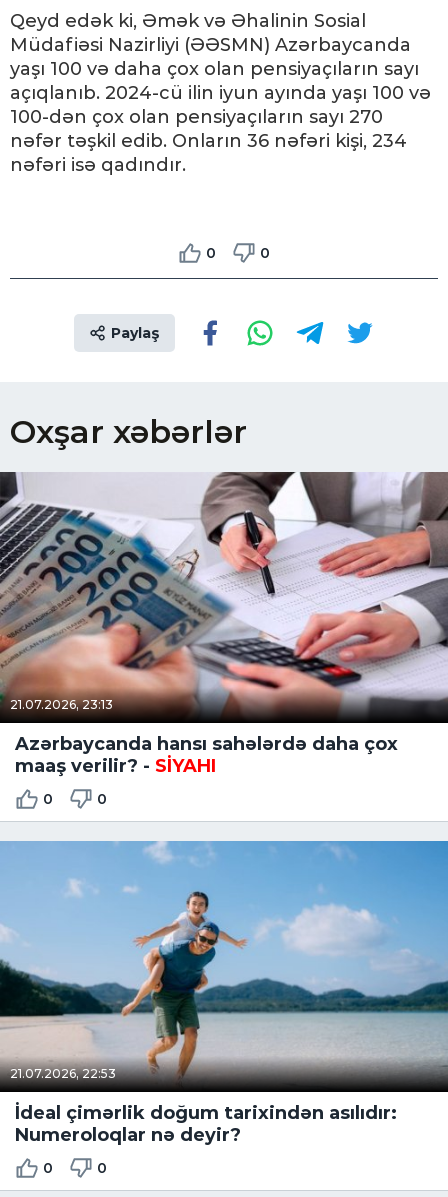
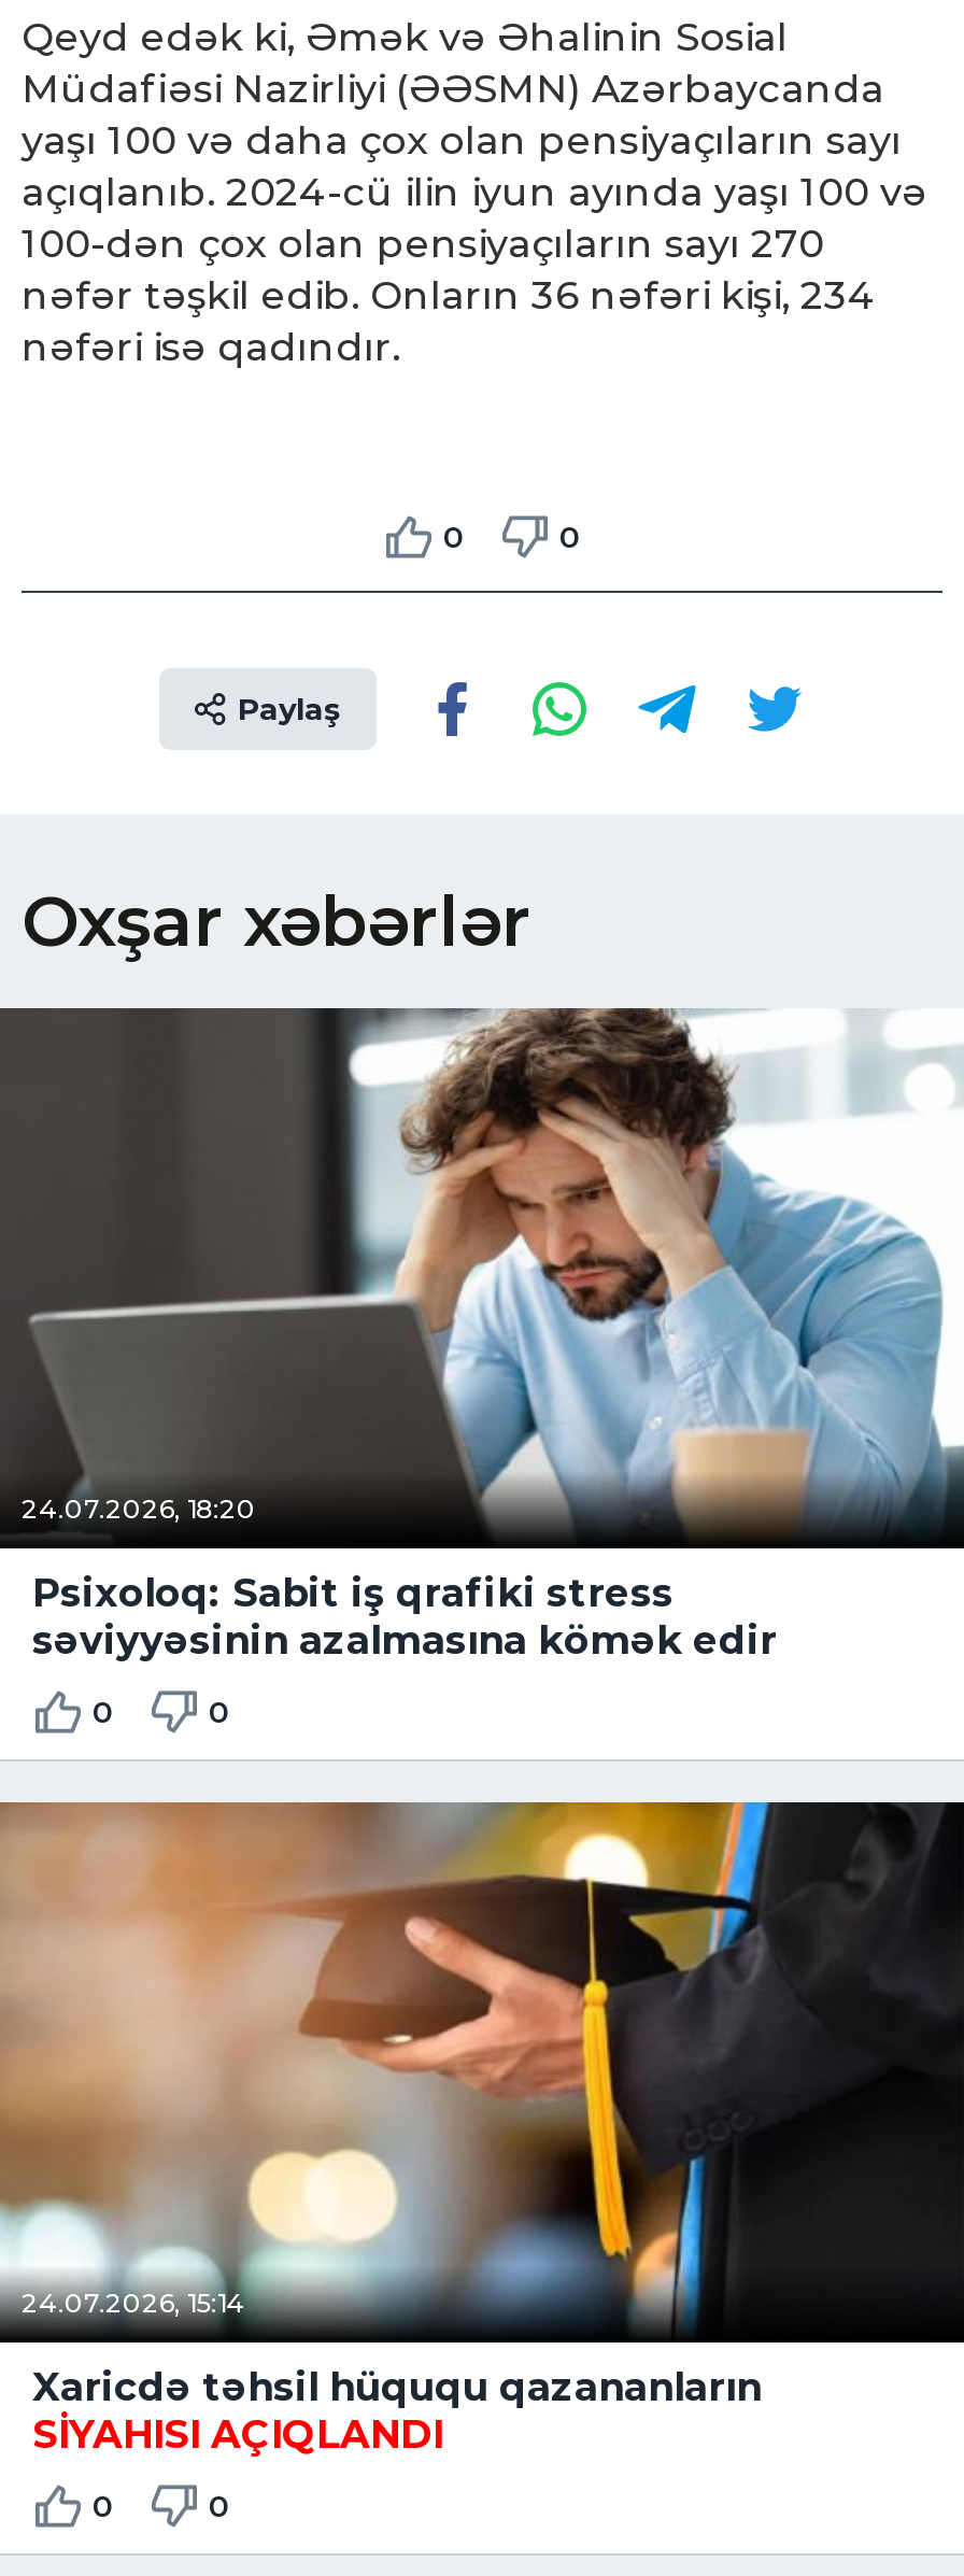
- [image]
- 21.07.2026, 23:13
+ [image]
+ 24.07.2026, 18:20

- Azərbaycanda hansı sahələrdə daha çox
- maaş verilir? - SİYAHI
+ Psixoloq: Sabit iş qrafiki stress
+ səviyyəsinin azalmasına kömək edir

- [image]
- 21.07.2026, 22:53
+ [image]
+ 24.07.2026, 15:14

- İdeal çimərlik doğum tarixindən asılıdır:
- Numeroloqlar nə deyir?
+ Xaricdə təhsil hüququ qazananların
+ SİYAHISI AÇIQLANDI
